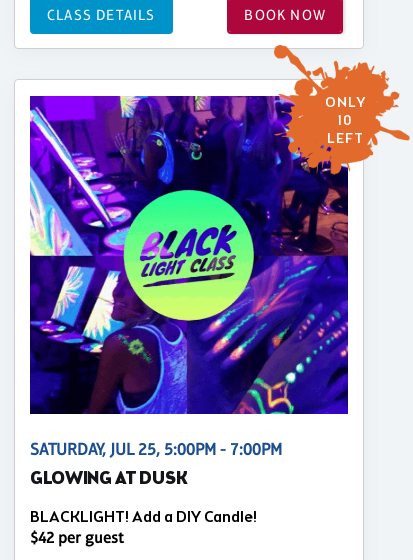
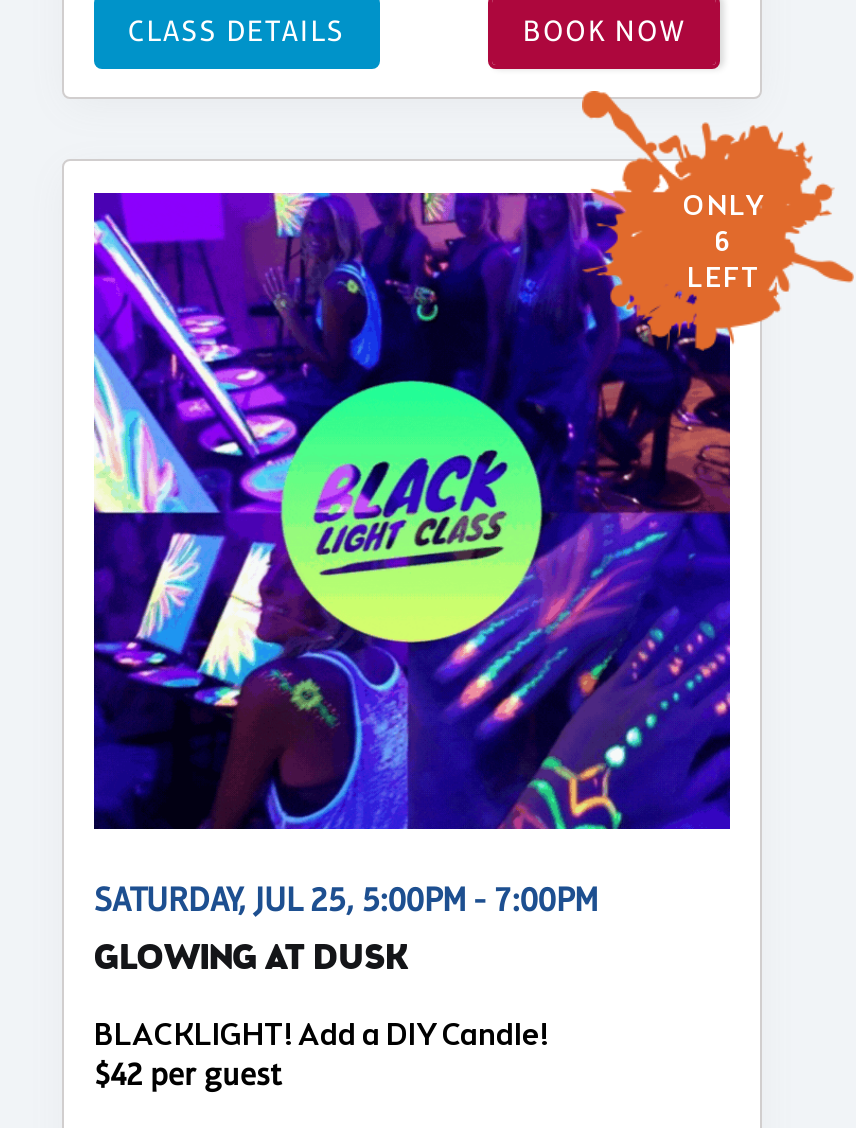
- 10
+ 6
